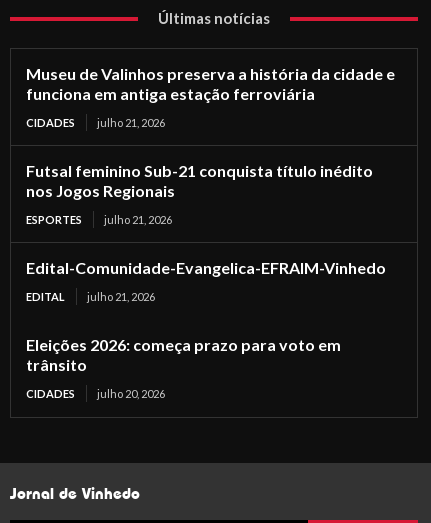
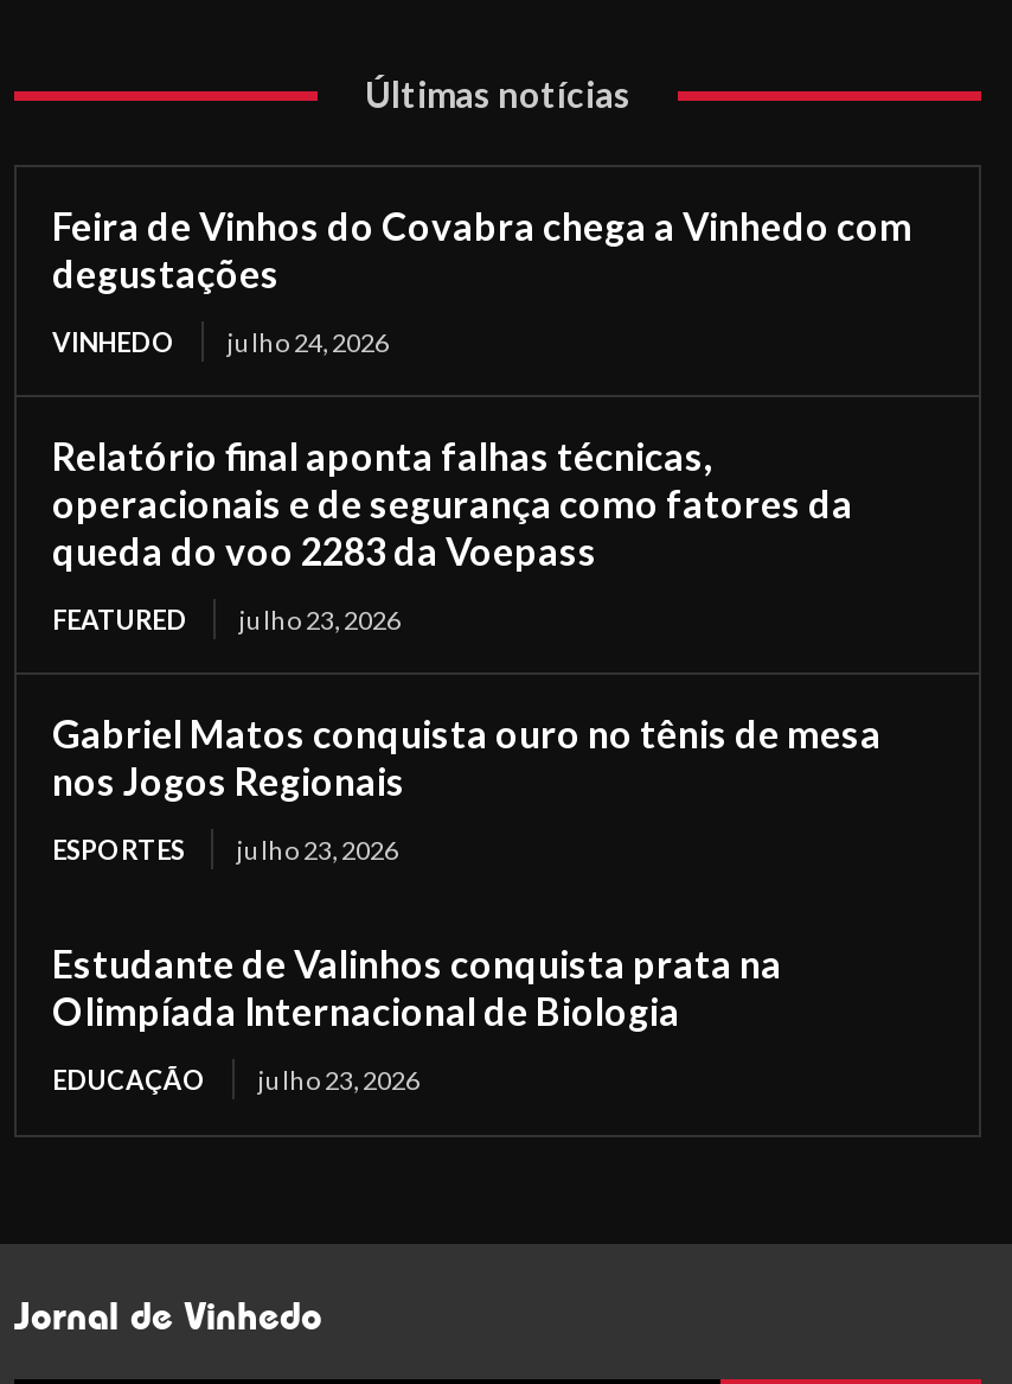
- Museu de Valinhos preserva a história da cidade e
- funciona em antiga estação ferroviária
- CIDADES
- julho 21, 2026
- Futsal feminino Sub-21 conquista título inédito
+ Feira de Vinhos do Covabra chega a Vinhedo com
+ degustações
+ VINHEDO
+ julho 24, 2026
+ Relatório final aponta falhas técnicas,
+ operacionais e de segurança como fatores da
+ queda do voo 2283 da Voepass
+ FEATURED
+ julho 23, 2026
+ Gabriel Matos conquista ouro no tênis de mesa

moved down: nos Jogos Regionais | ESPORTES

- julho 21, 2026
- Edital-Comunidade-Evangelica-EFRAIM-Vinhedo
- EDITAL
- julho 21, 2026
- Eleições 2026: começa prazo para voto em
- trânsito
- CIDADES
- julho 20, 2026
+ julho 23, 2026
+ Estudante de Valinhos conquista prata na
+ Olimpíada Internacional de Biologia
+ EDUCAÇÃO
+ julho 23, 2026
